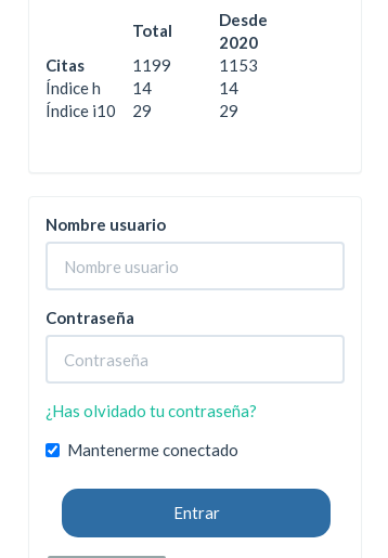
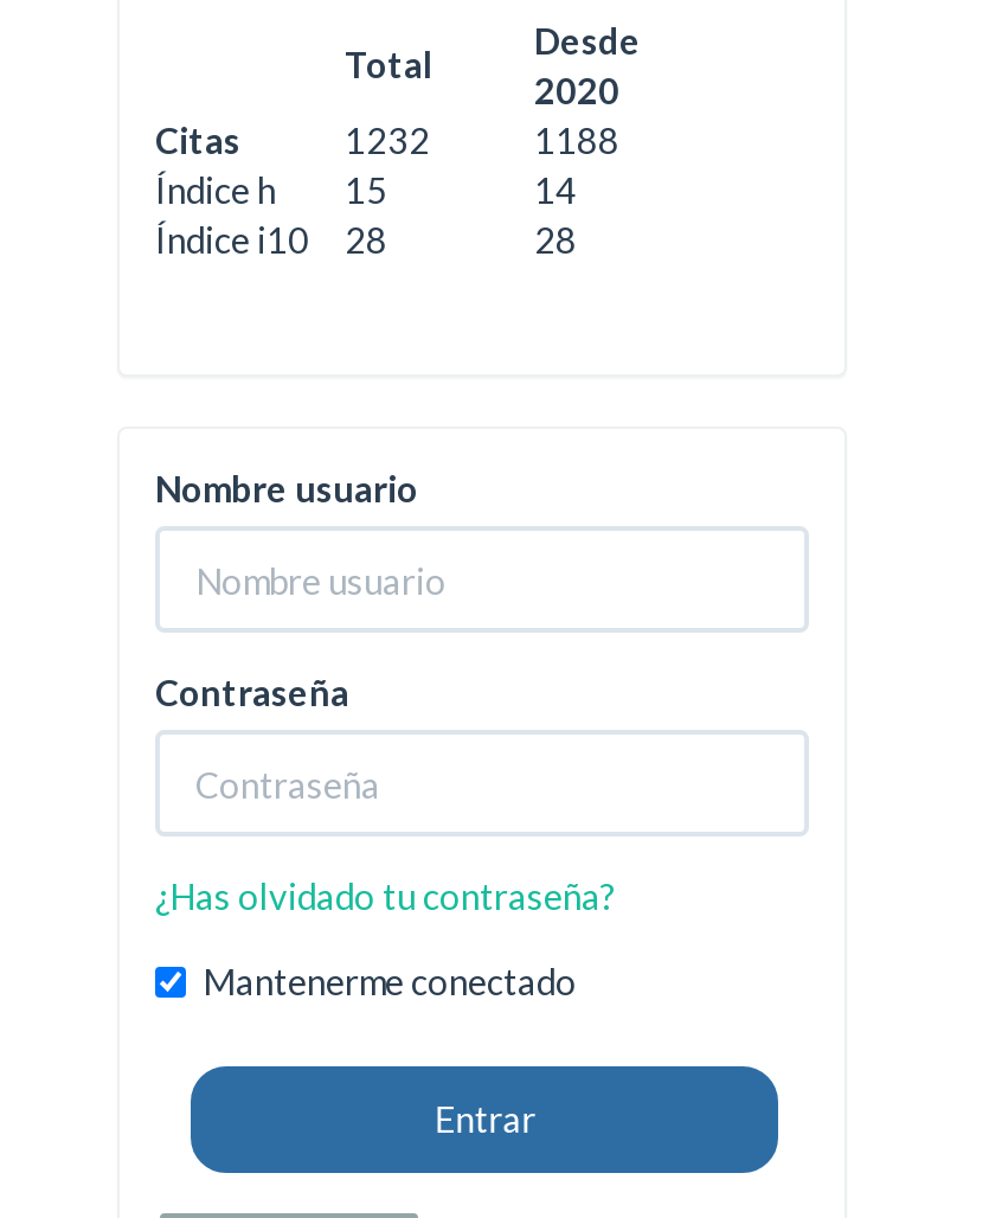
- 1199
+ 1232

- 1153
+ 1188

- Índice h 14
+ Índice h 15

- Índice i10 29
+ Índice i10 28

- 29
+ 28
